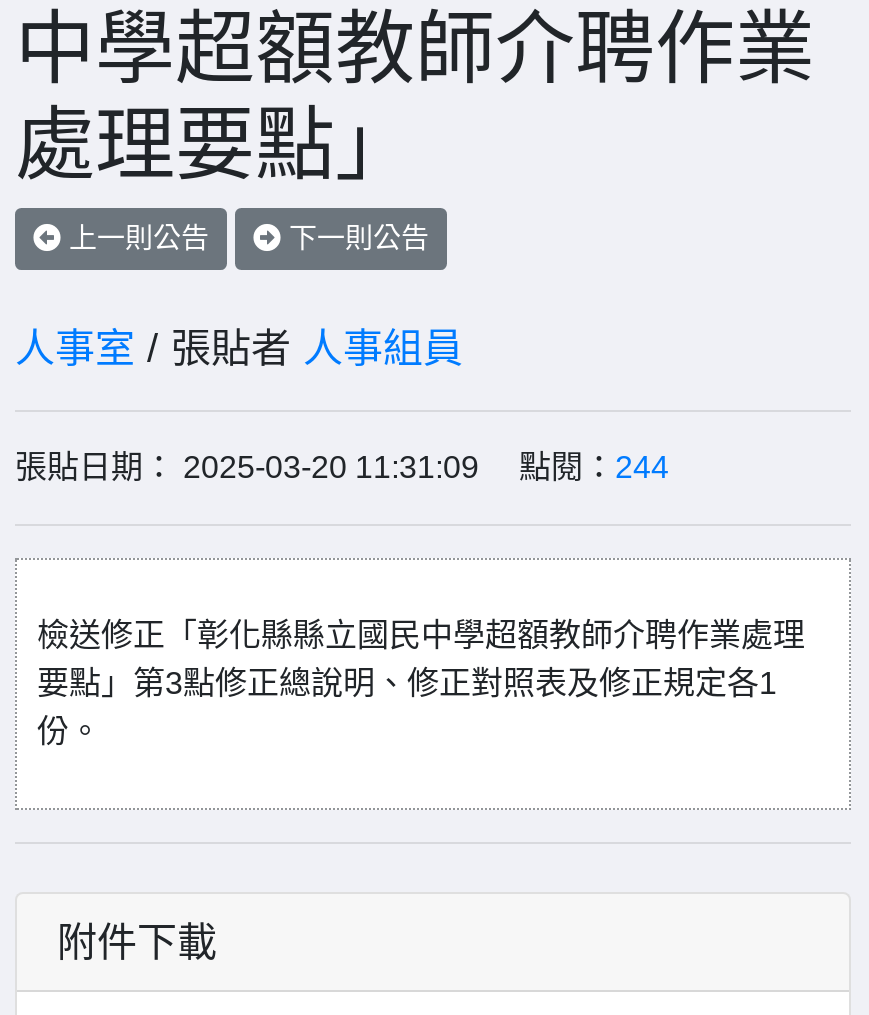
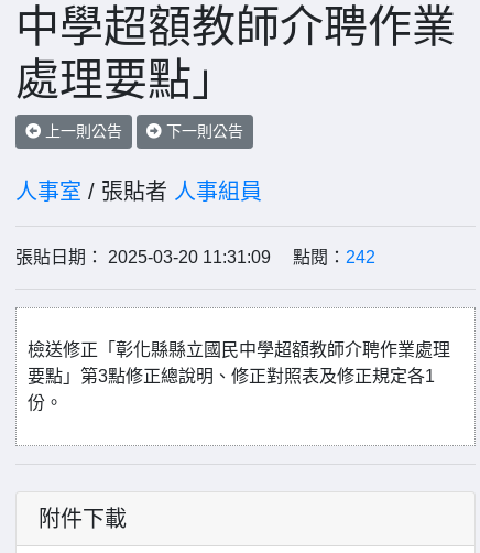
- 張貼日期： 2025-03-20 11:31:09 點閱：244
+ 張貼日期： 2025-03-20 11:31:09 點閱：242
